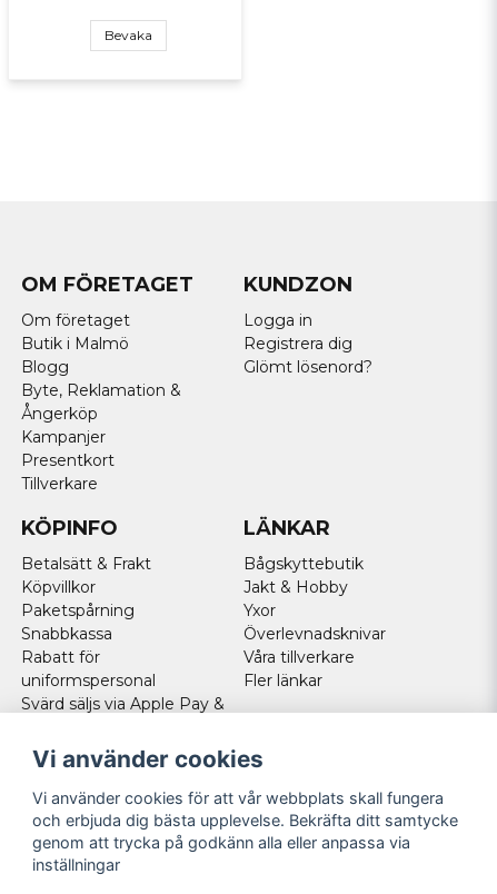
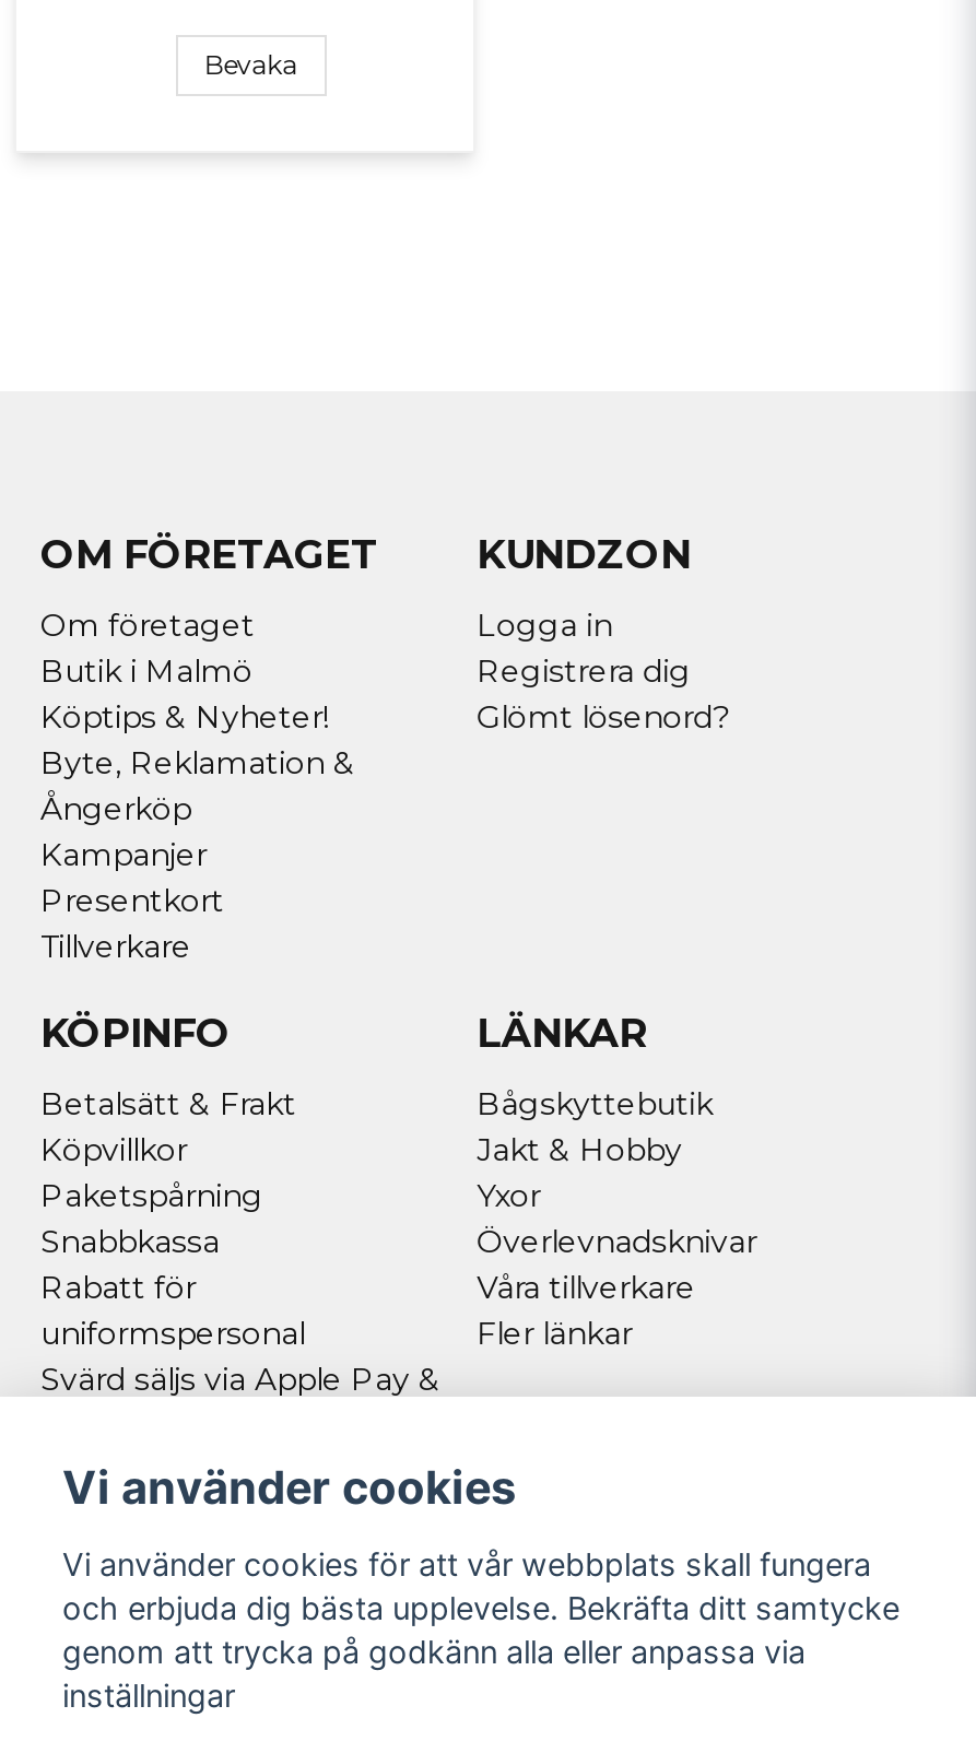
- Blogg
+ Köptips & Nyheter!
